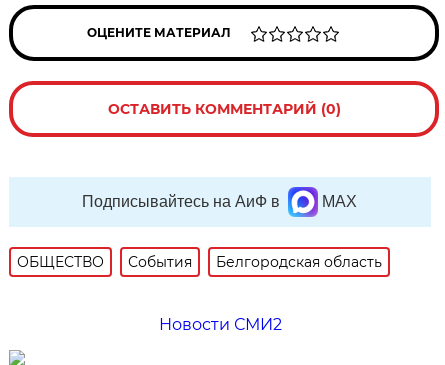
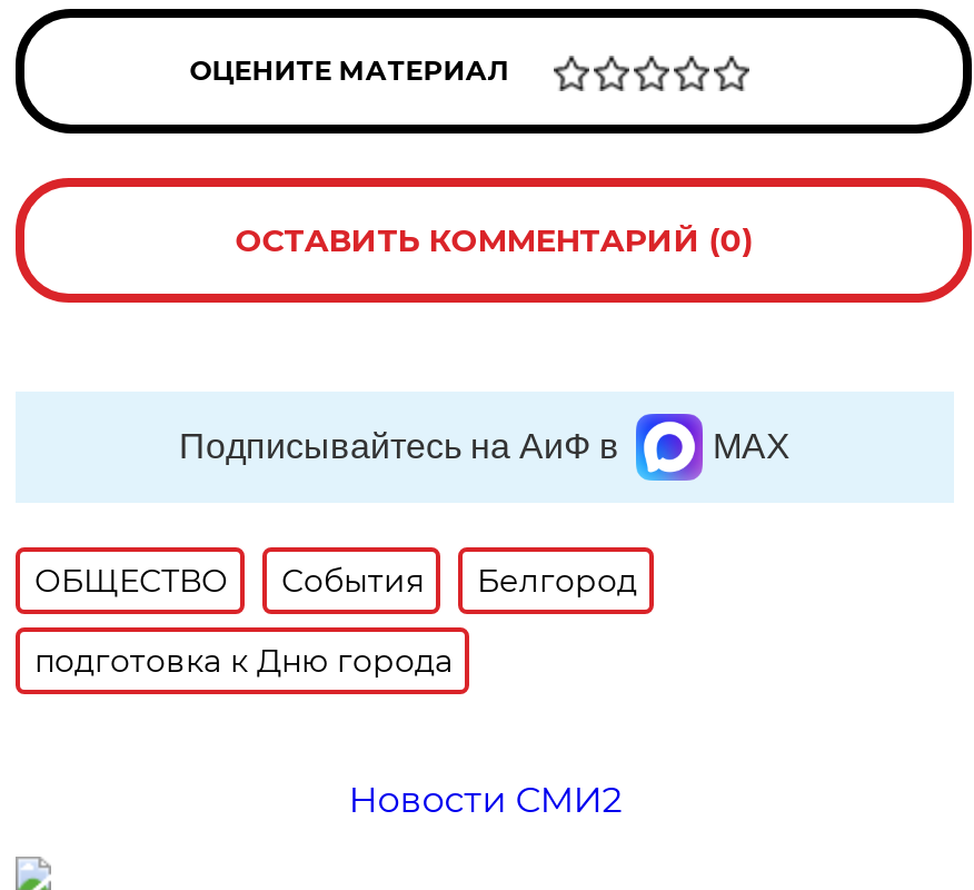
- Белгородская область
+ Белгород
+ подготовка к Дню города
